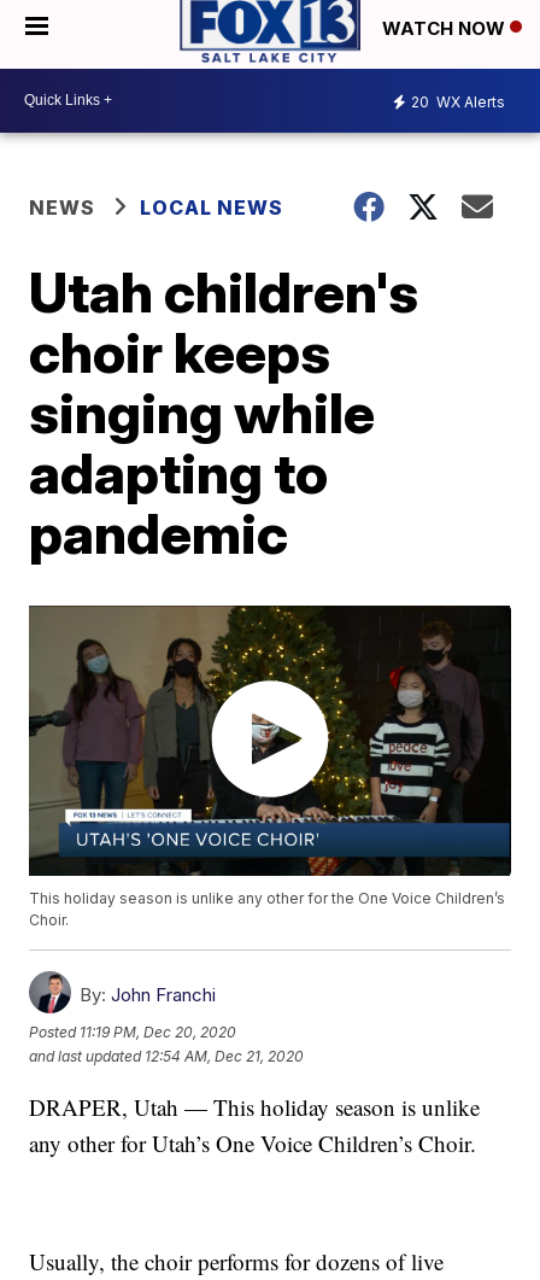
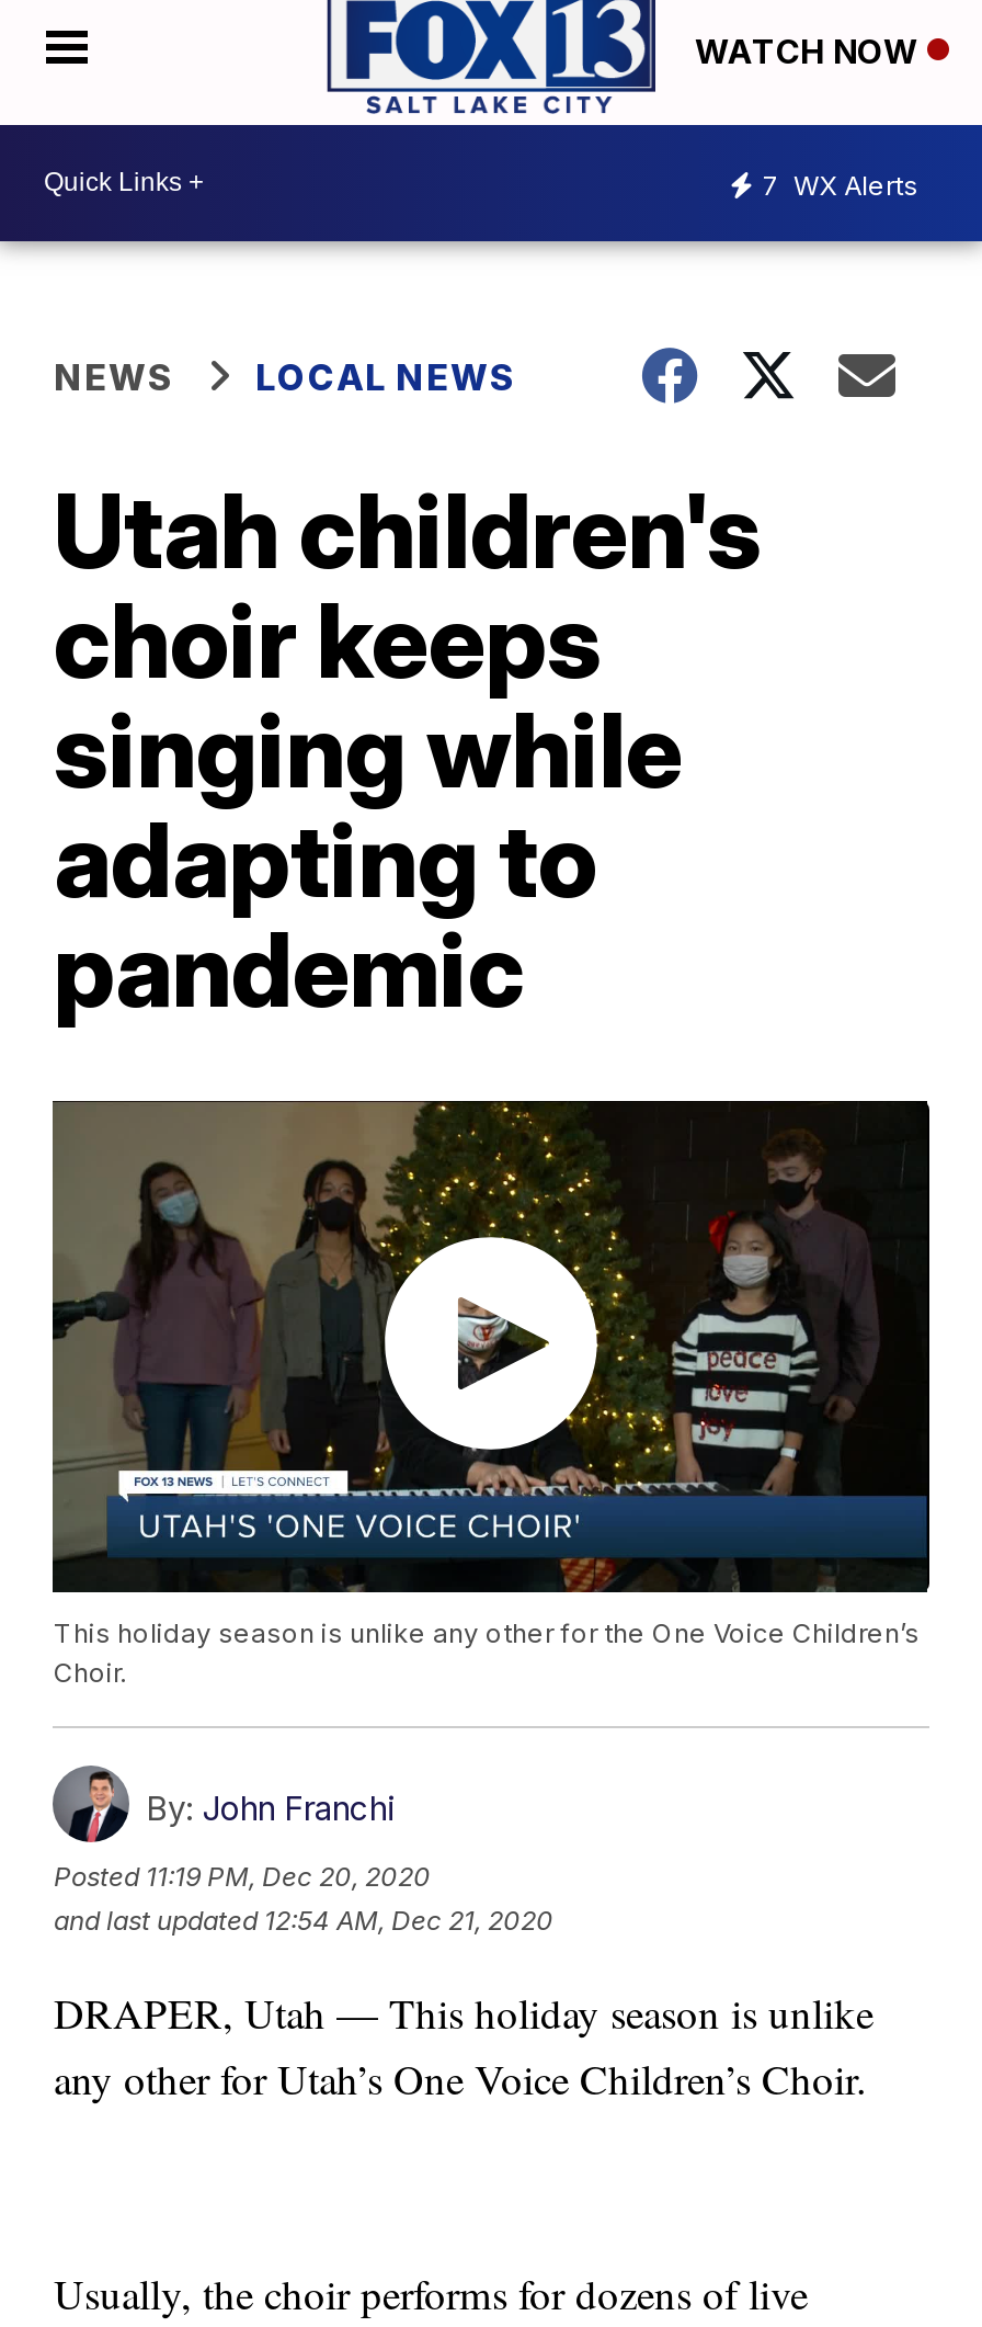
- 20 WX Alerts
+ 7 WX Alerts
